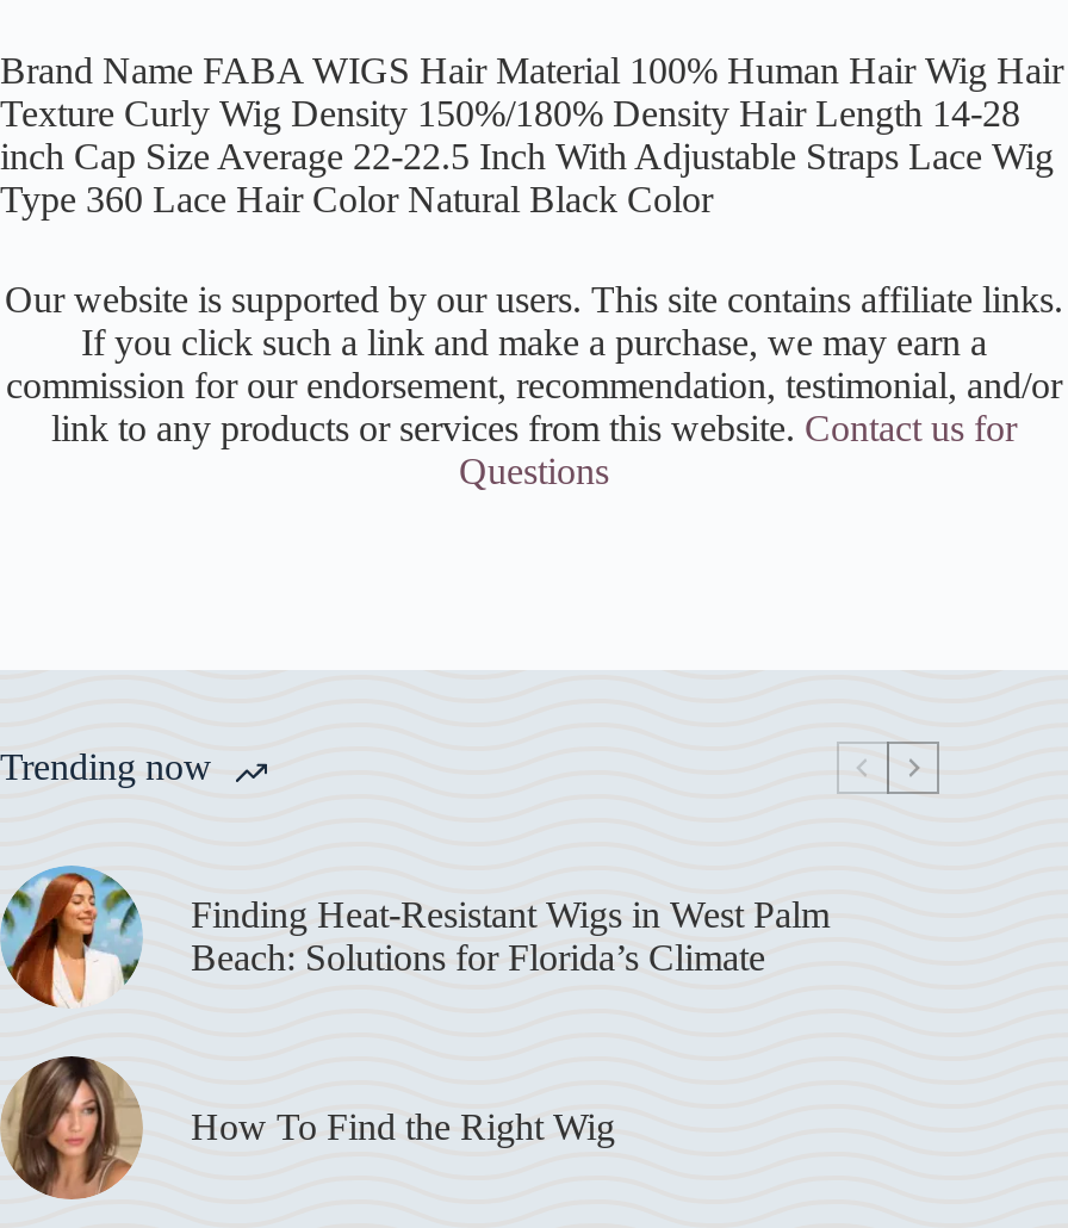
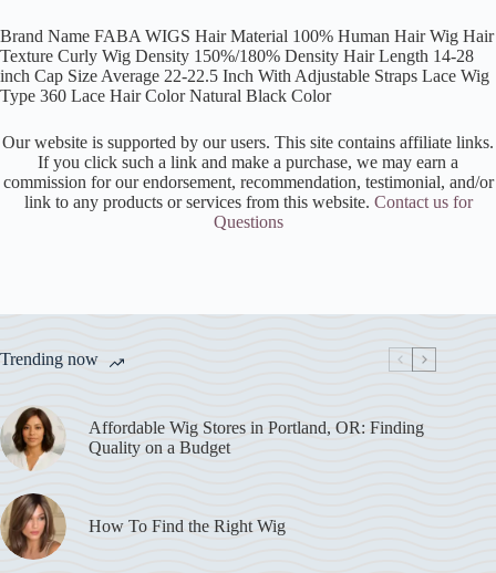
- [image]
- Finding Heat-Resistant Wigs in West Palm
- Beach: Solutions for Florida’s Climate
+ [image]
+ Affordable Wig Stores in Portland, OR: Finding
+ Quality on a Budget
